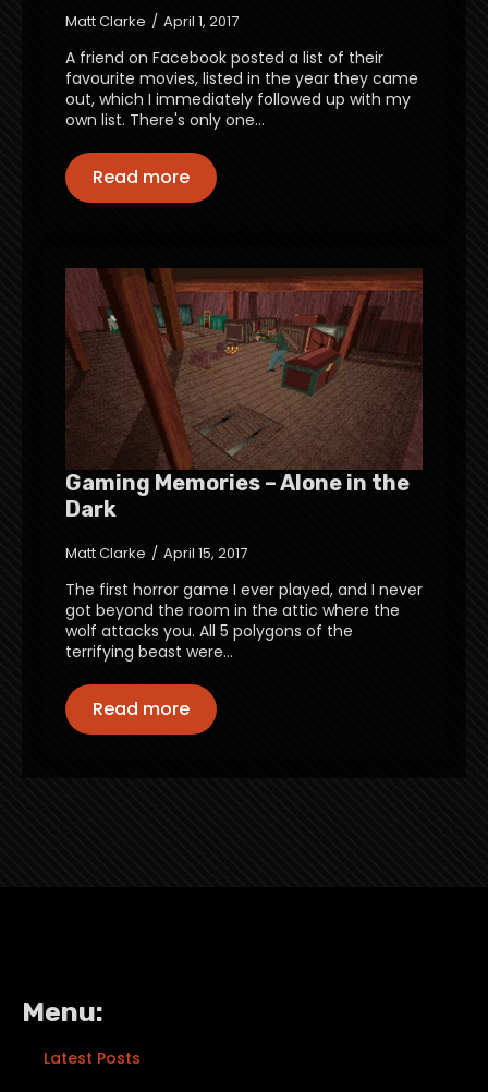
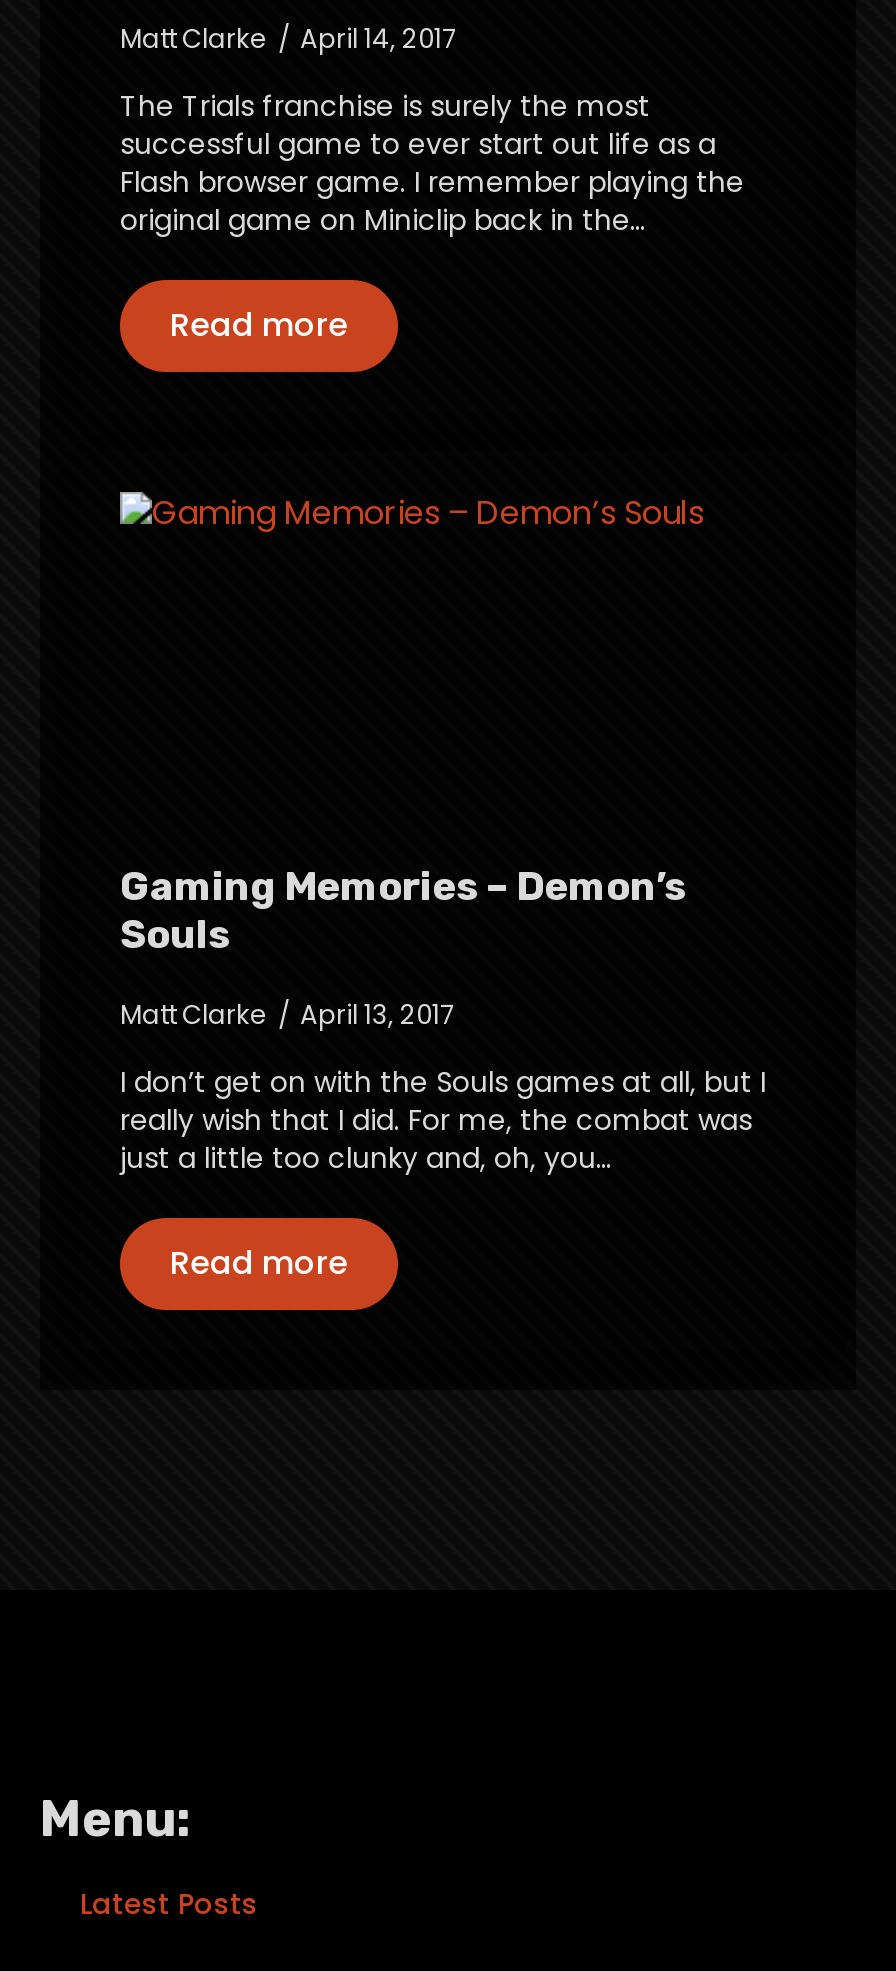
- Matt Clarke April 1, 2017
+ Matt Clarke April 14, 2017

- A friend on Facebook posted a list of their
- favourite movies, listed in the year they came
- out, which I immediately followed up with my
- own list. There's only one…
+ The Trials franchise is surely the most
+ successful game to ever start out life as a
+ Flash browser game. I remember playing the
+ original game on Miniclip back in the…

- [image]

- Gaming Memories – Alone in the
- Dark
+ Gaming Memories – Demon’s
+ Souls

- Matt Clarke April 15, 2017
+ Matt Clarke April 13, 2017

- The first horror game I ever played, and I never
- got beyond the room in the attic where the
- wolf attacks you. All 5 polygons of the
- terrifying beast were…
+ I don’t get on with the Souls games at all, but I
+ really wish that I did. For me, the combat was
+ just a little too clunky and, oh, you…
